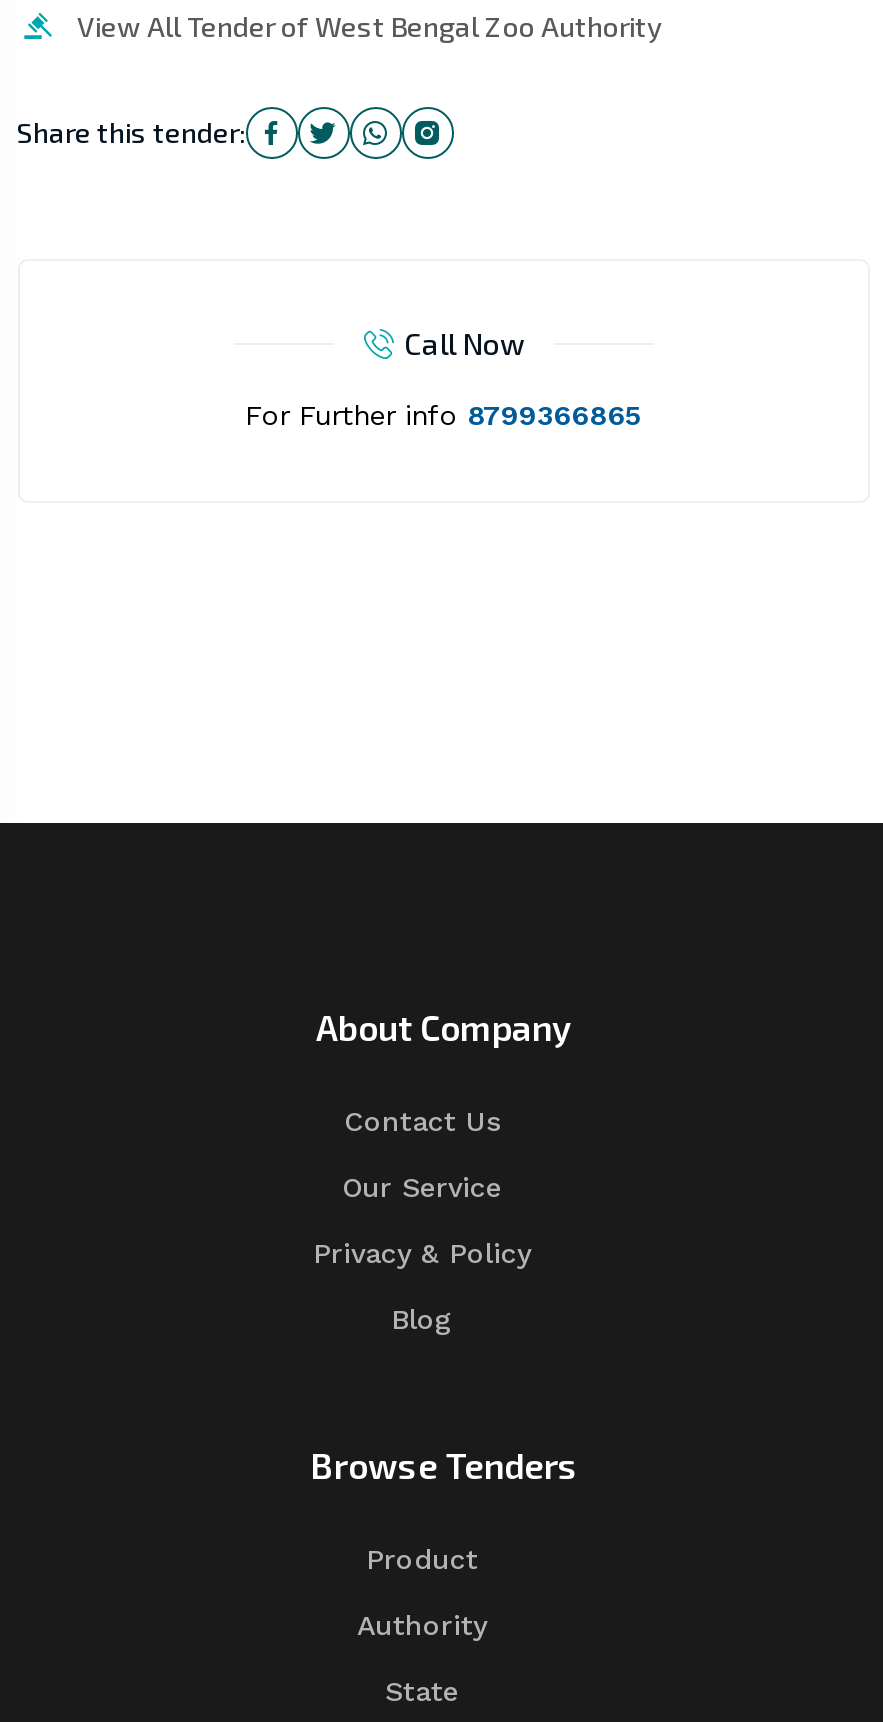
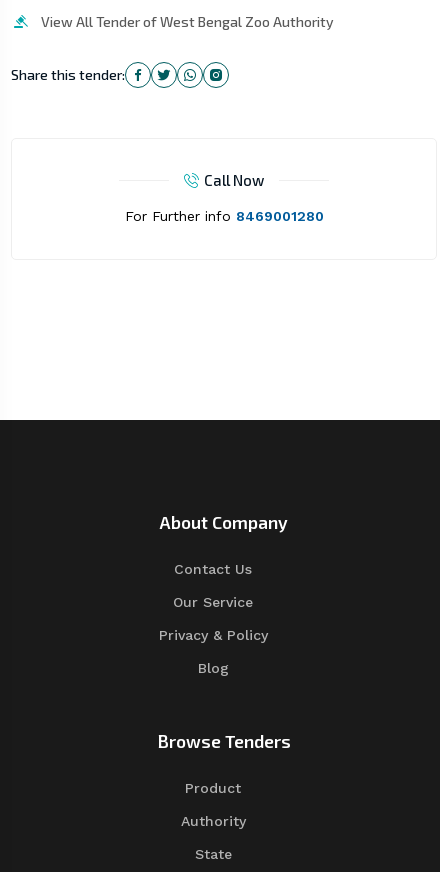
- For Further info 8799366865
+ For Further info 8469001280
